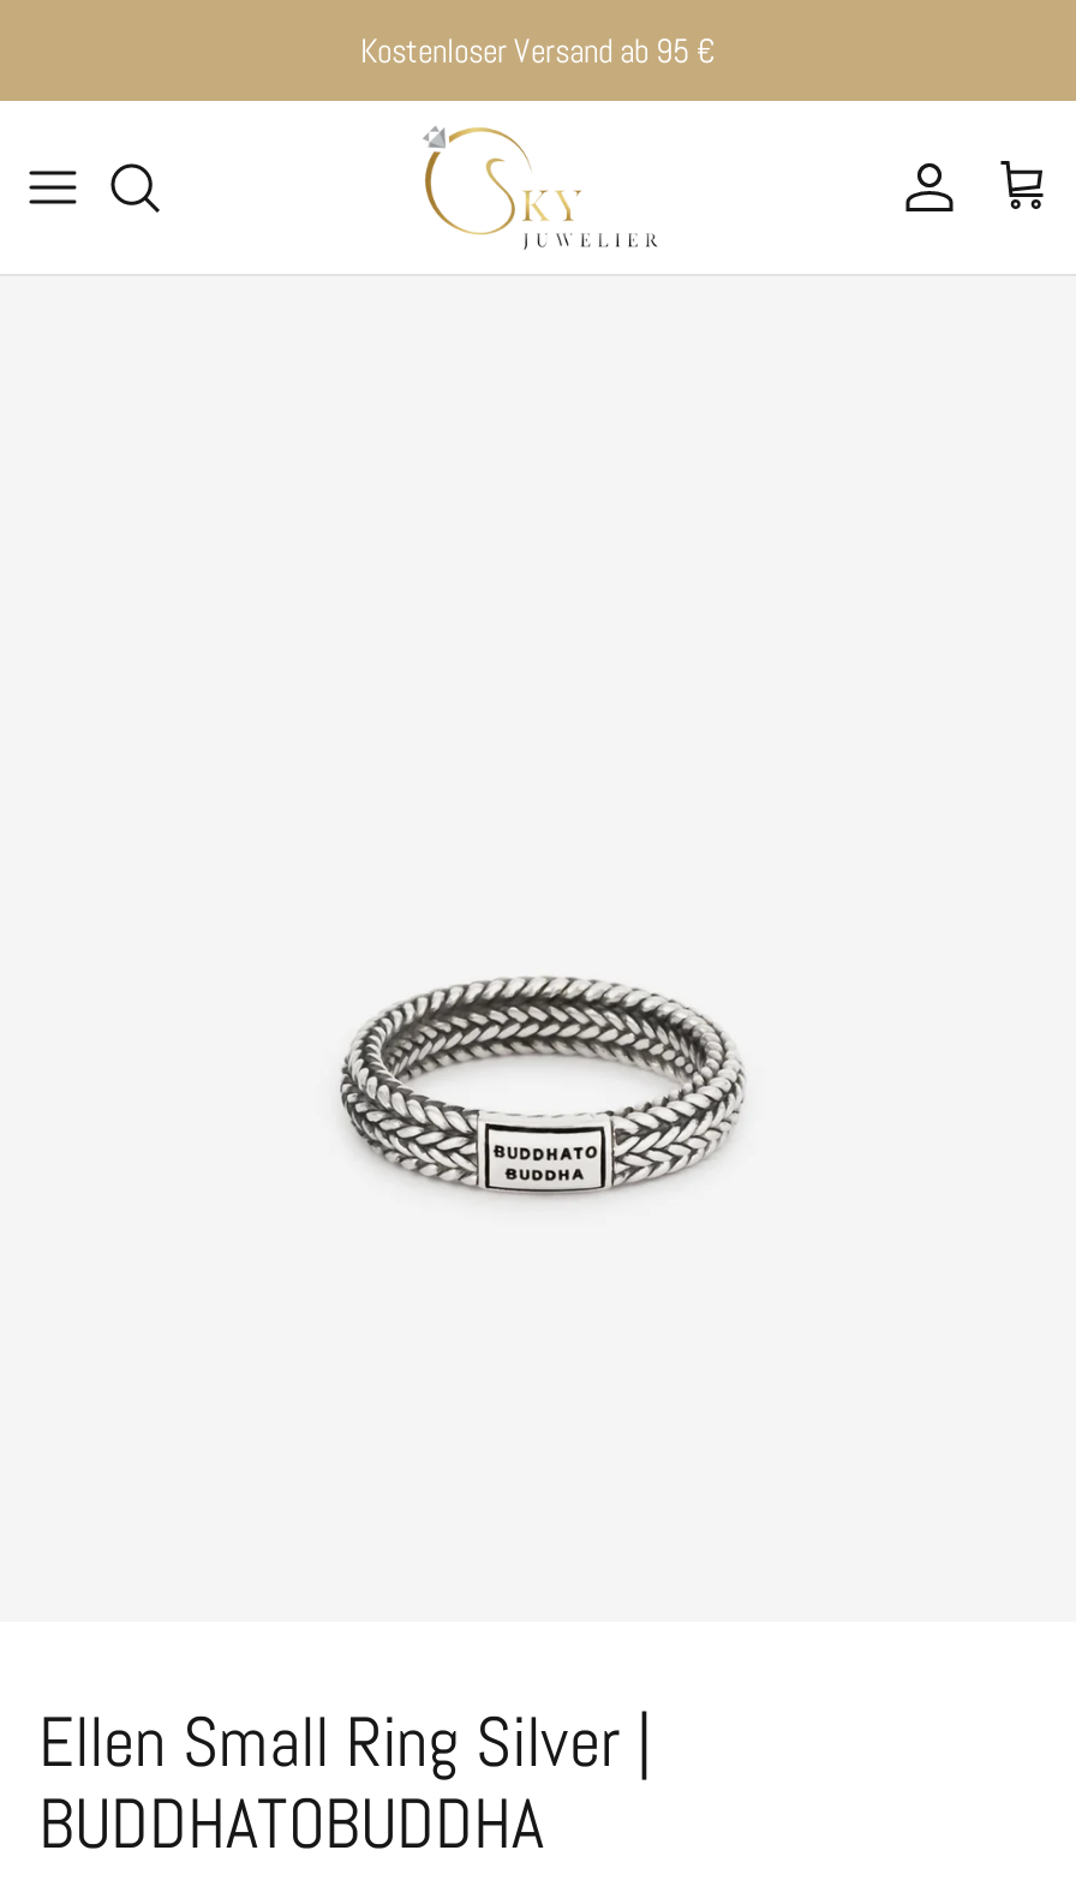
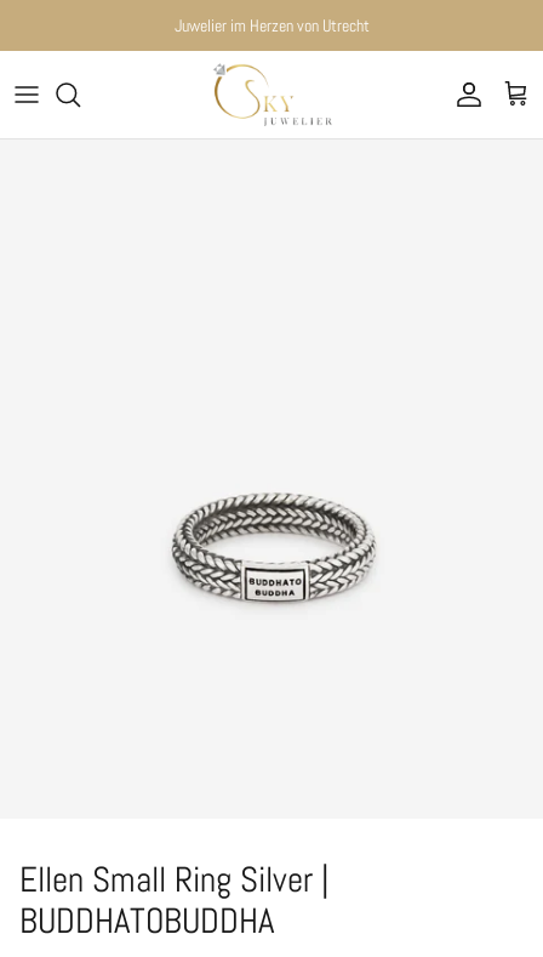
- Kostenloser Versand ab 95 €
+ Juwelier im Herzen von Utrecht
